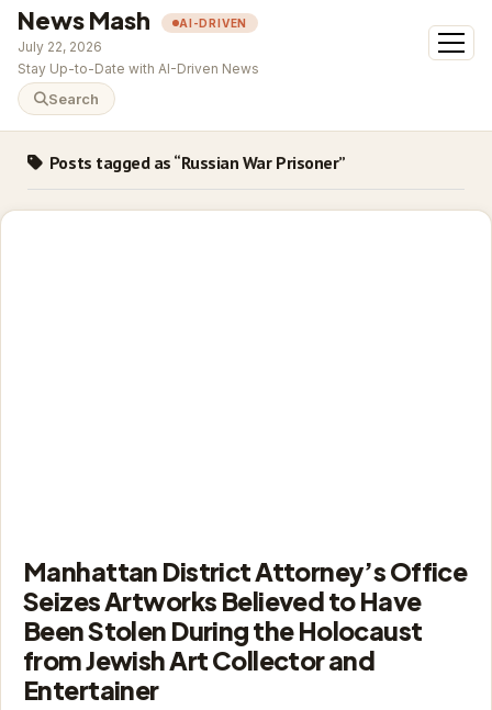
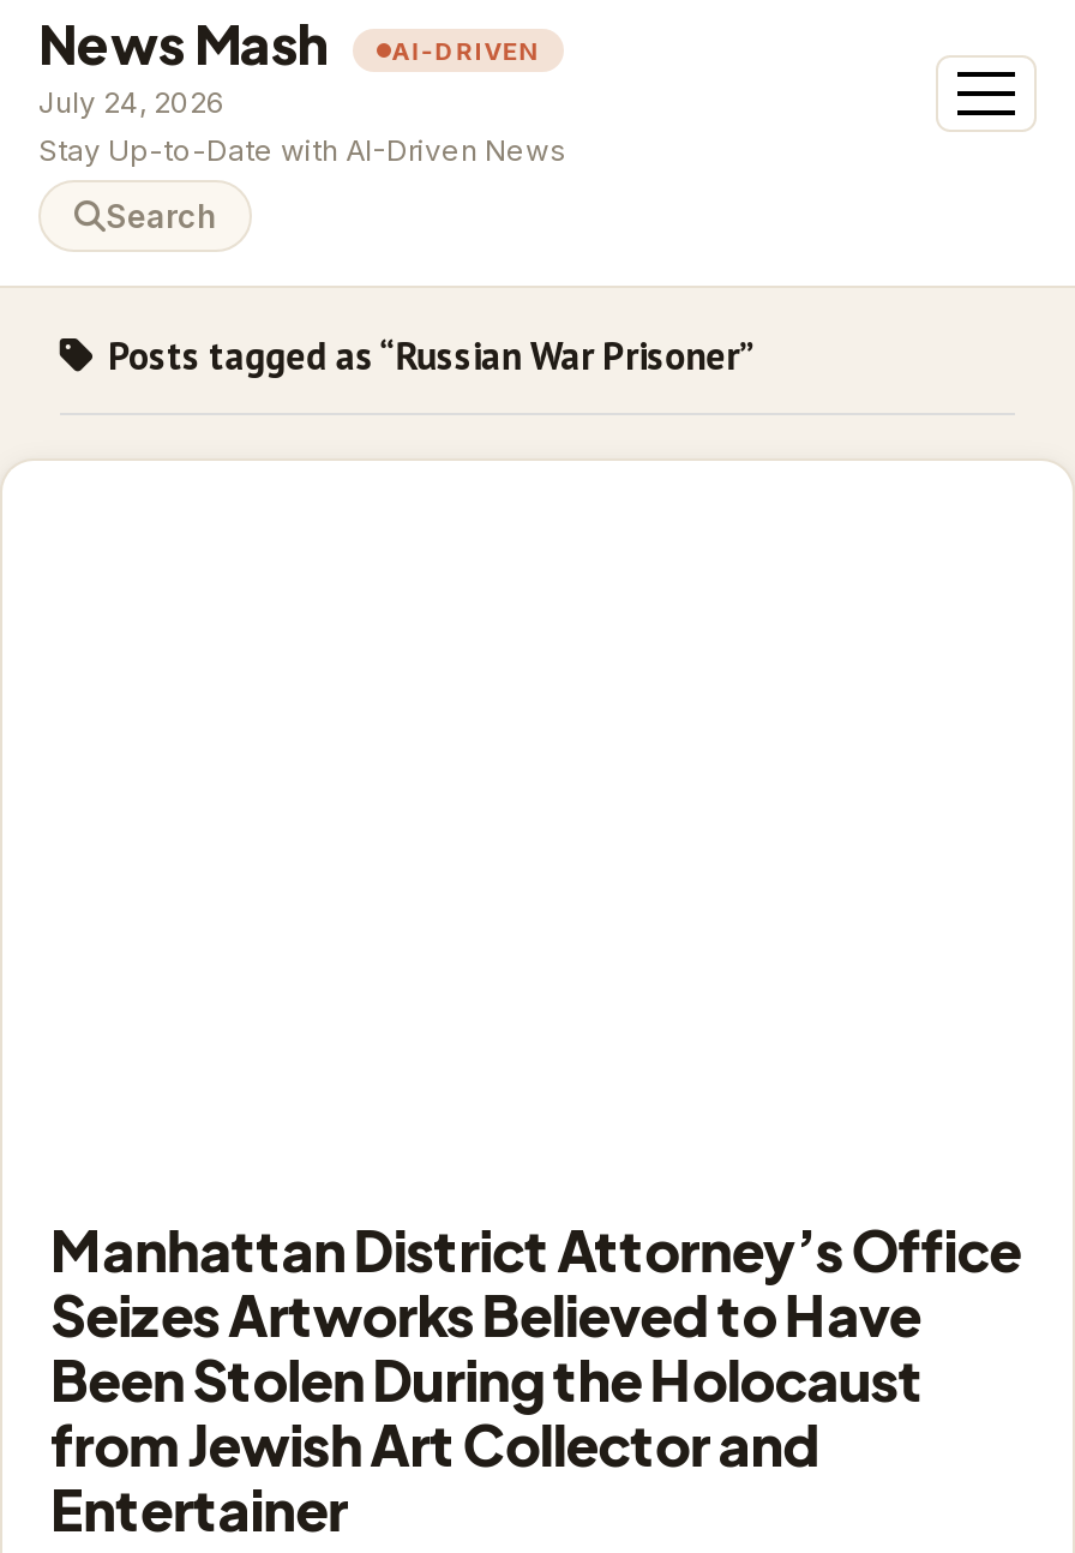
- July 22, 2026
+ July 24, 2026
